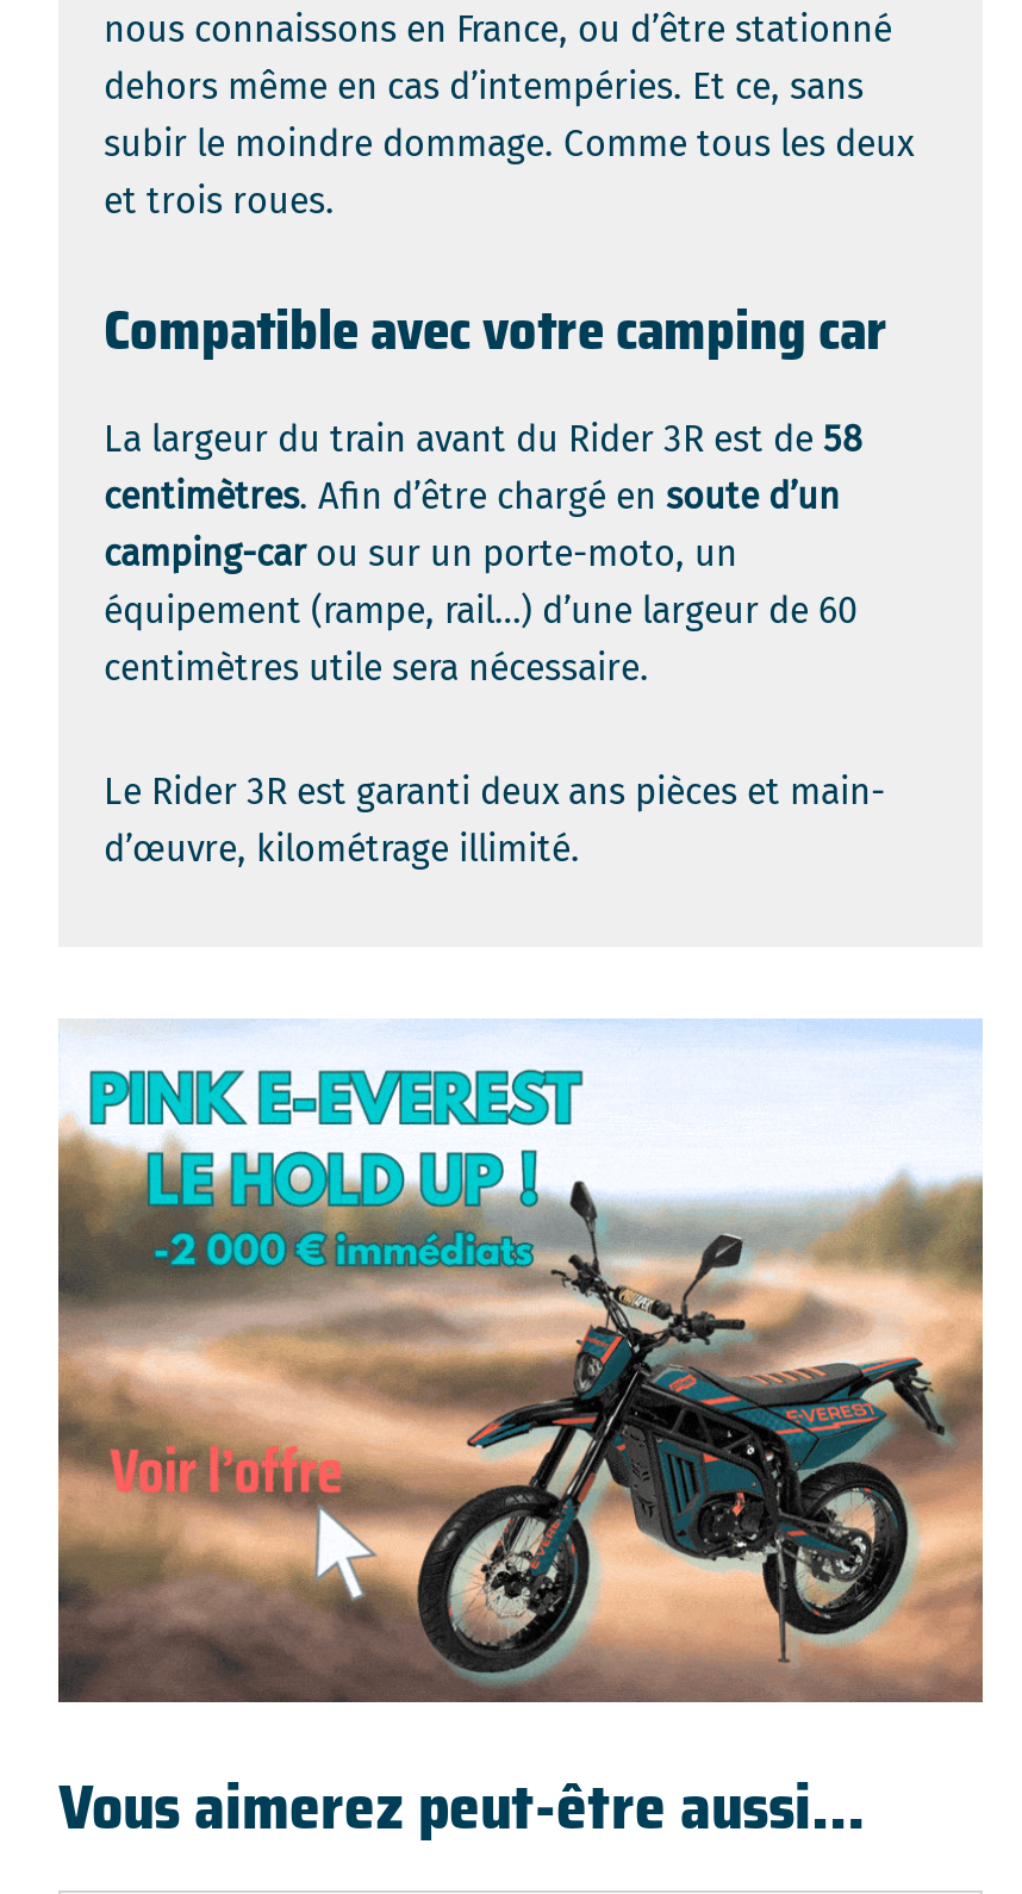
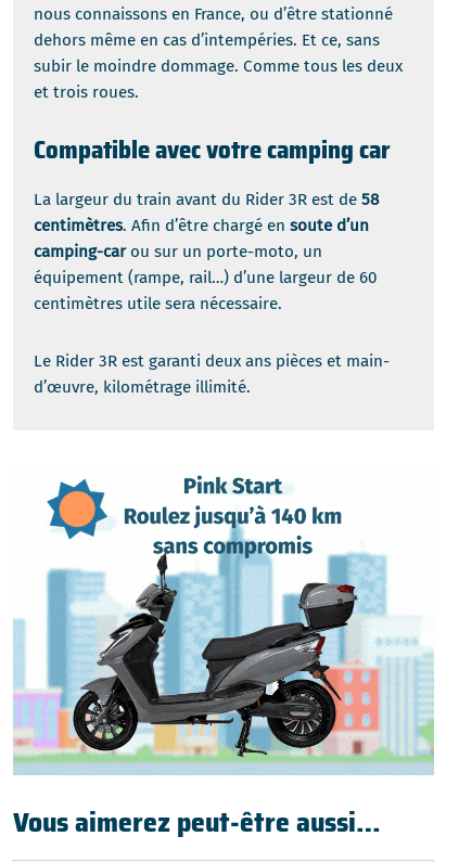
- [image]
+ [image]
